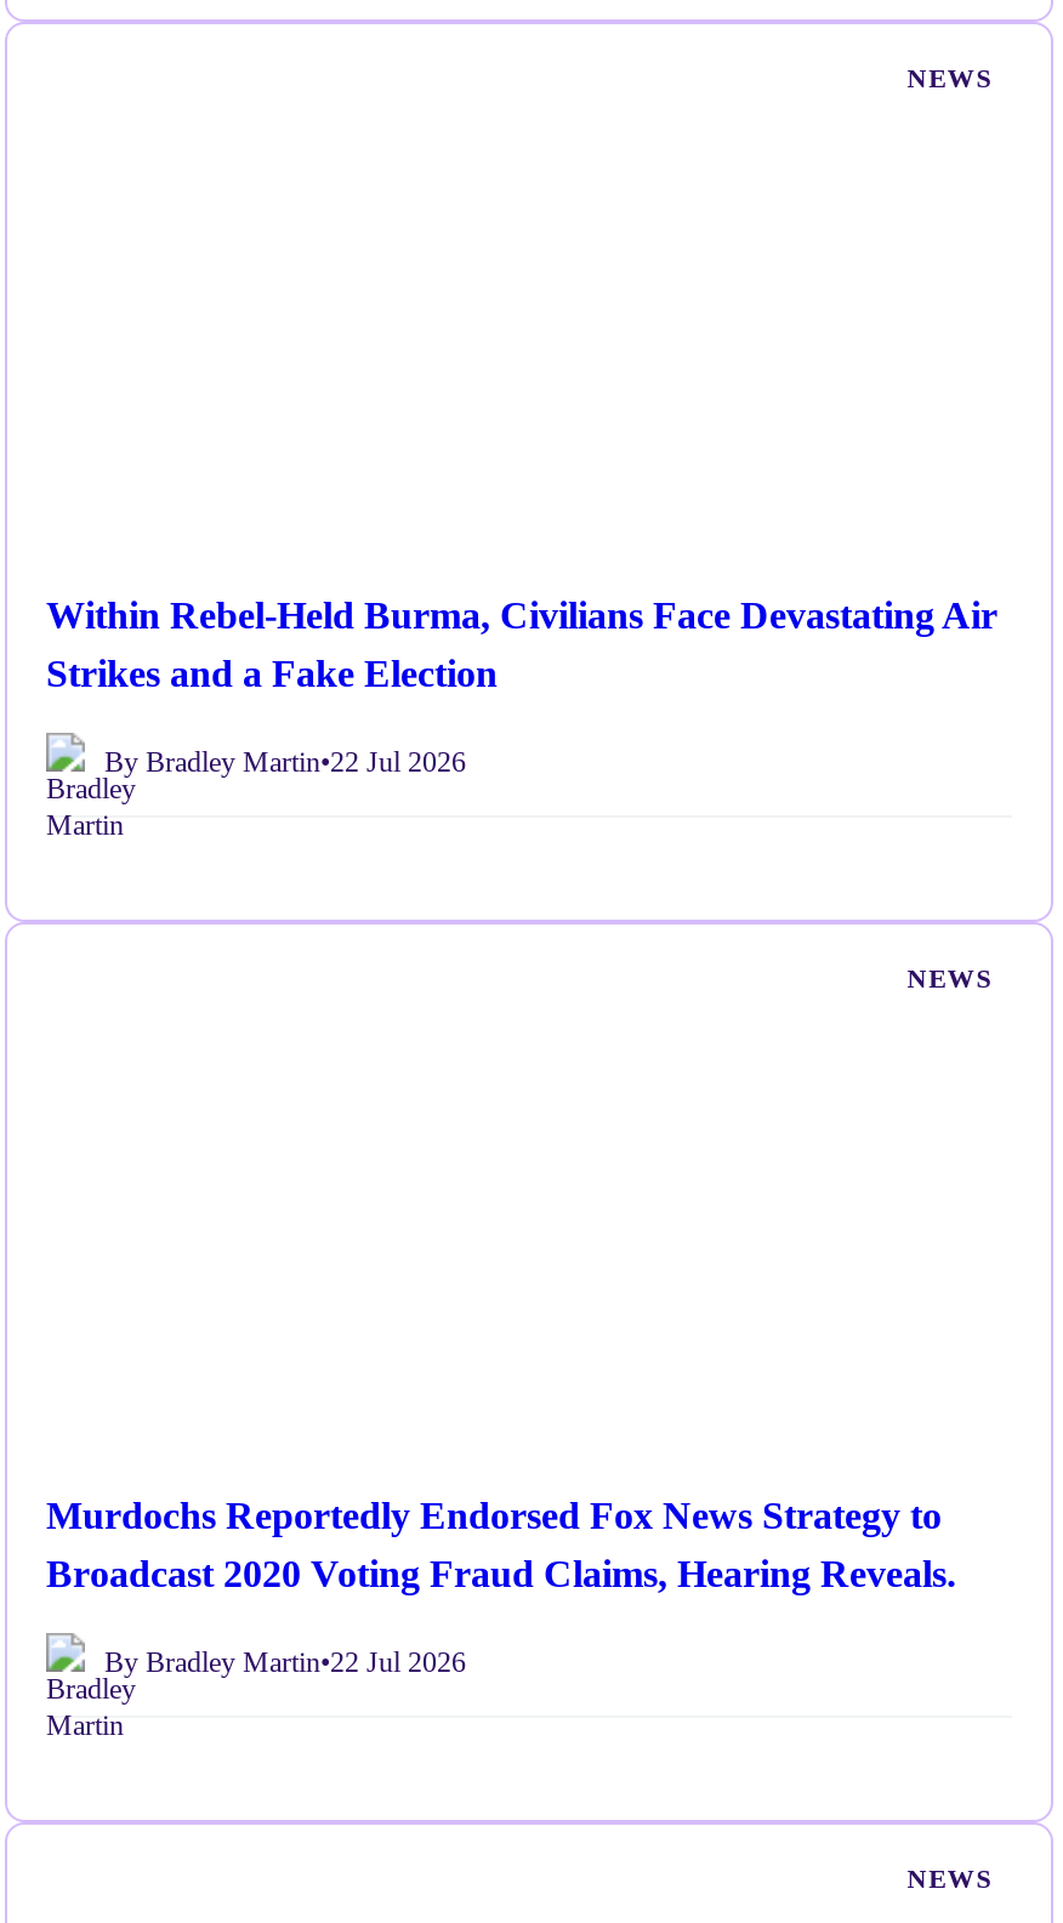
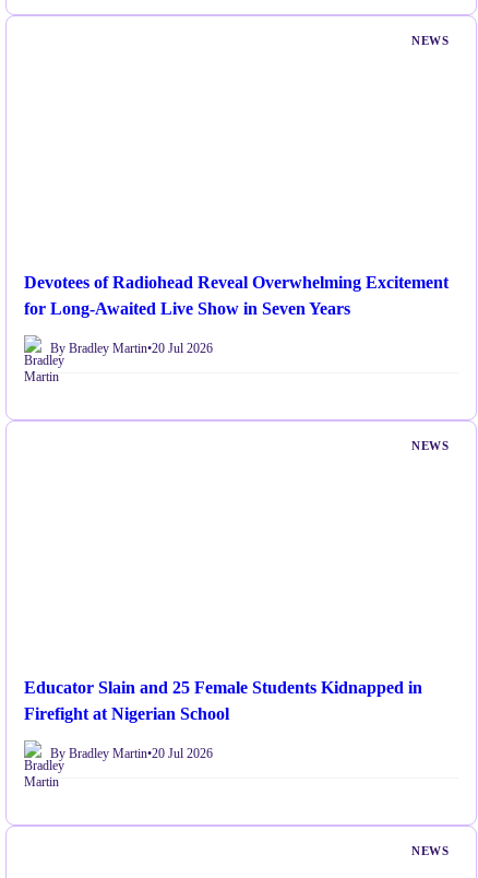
- Within Rebel-Held Burma, Civilians Face Devastating Air
- Strikes and a Fake Election
+ Devotees of Radiohead Reveal Overwhelming Excitement
+ for Long-Awaited Live Show in Seven Years

- By Bradley Martin•22 Jul 2026
+ By Bradley Martin•20 Jul 2026

- Murdochs Reportedly Endorsed Fox News Strategy to
- Broadcast 2020 Voting Fraud Claims, Hearing Reveals.
+ Educator Slain and 25 Female Students Kidnapped in
+ Firefight at Nigerian School

- By Bradley Martin•22 Jul 2026
+ By Bradley Martin•20 Jul 2026
